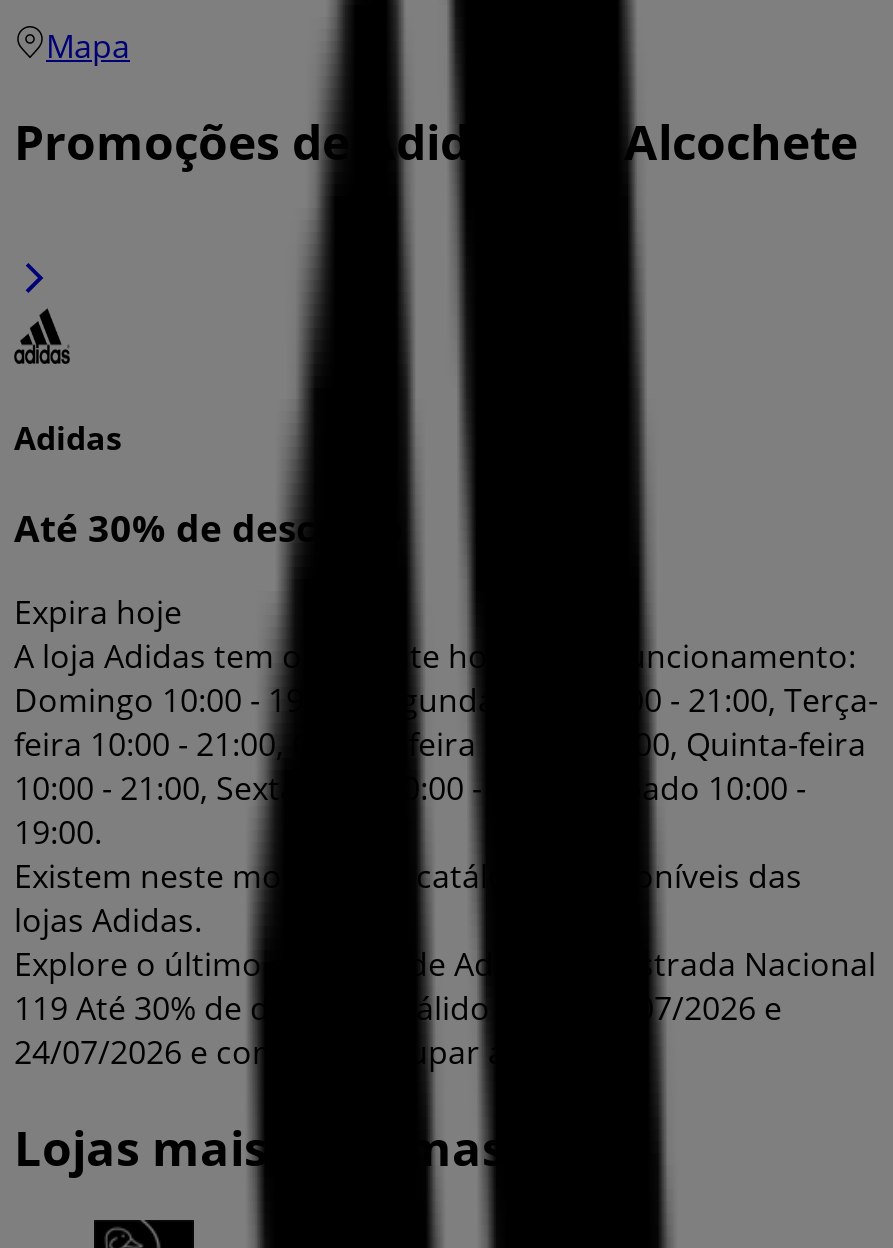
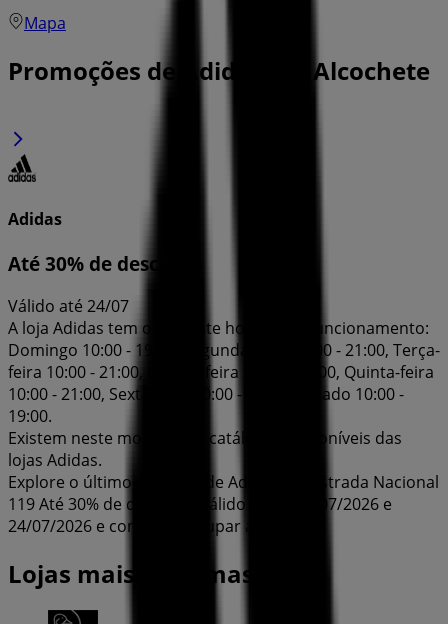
- Expira hoje
+ Válido até 24/07
